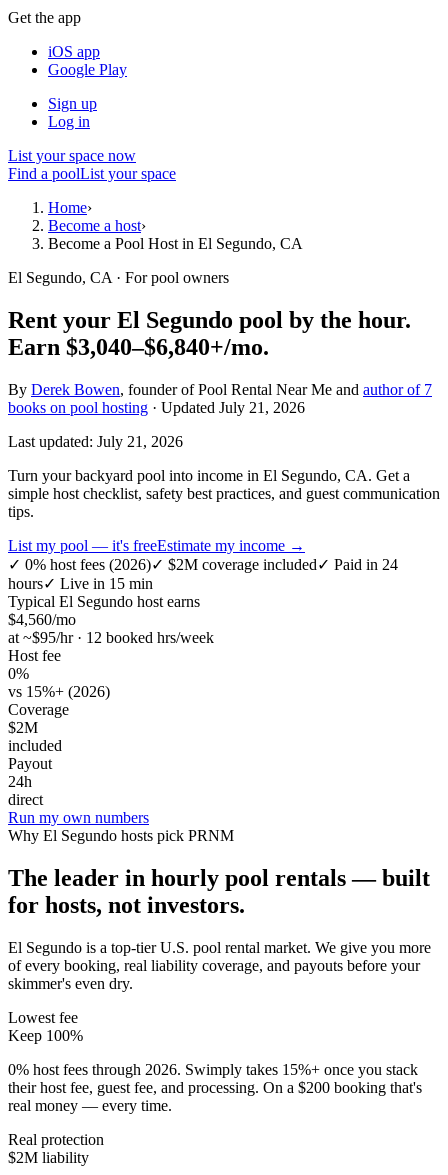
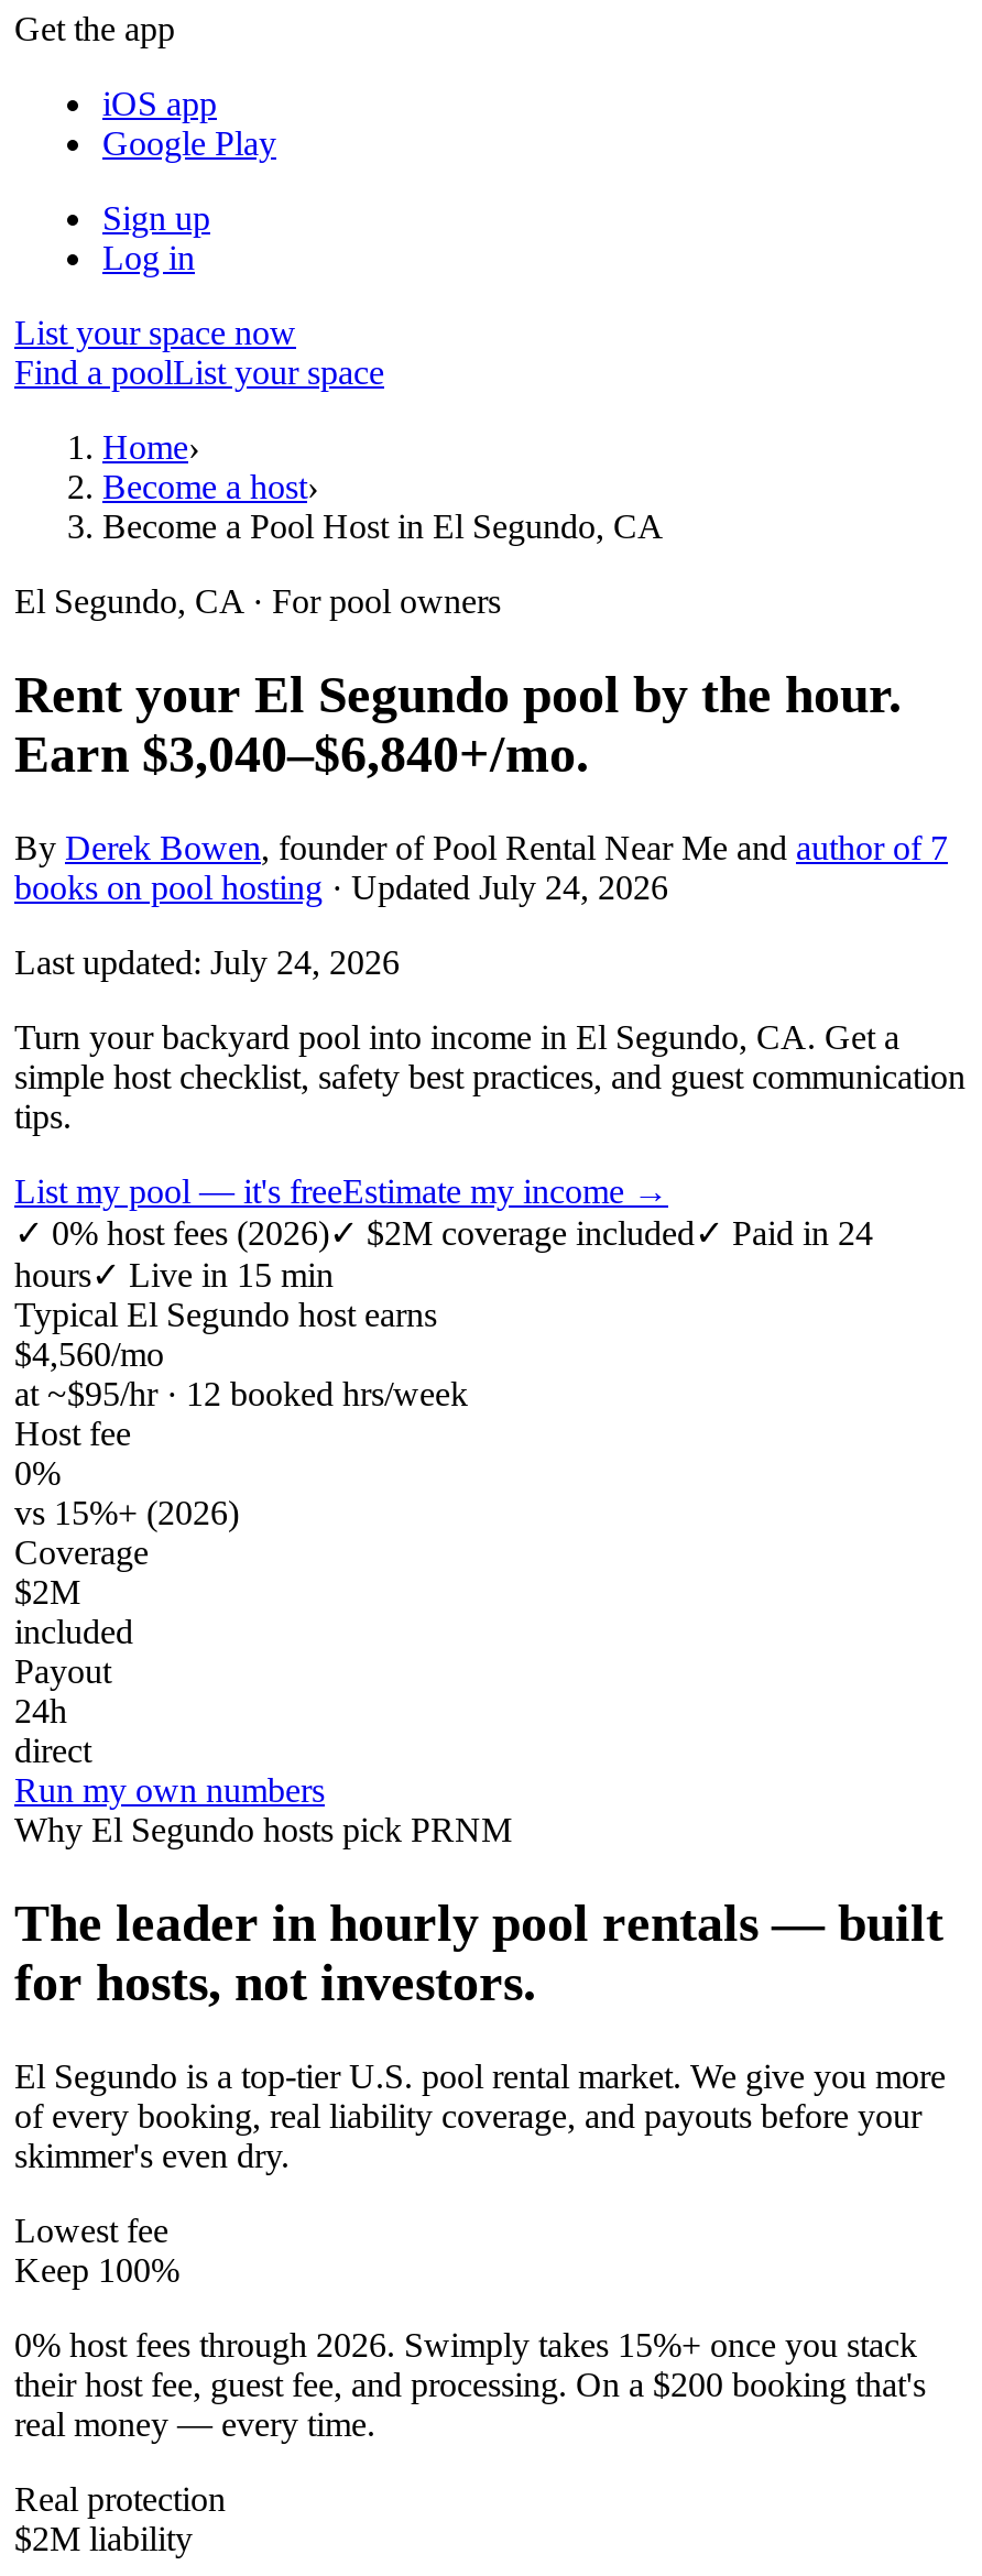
- books on pool hosting · Updated July 21, 2026
+ books on pool hosting · Updated July 24, 2026

- Last updated: July 21, 2026
+ Last updated: July 24, 2026
